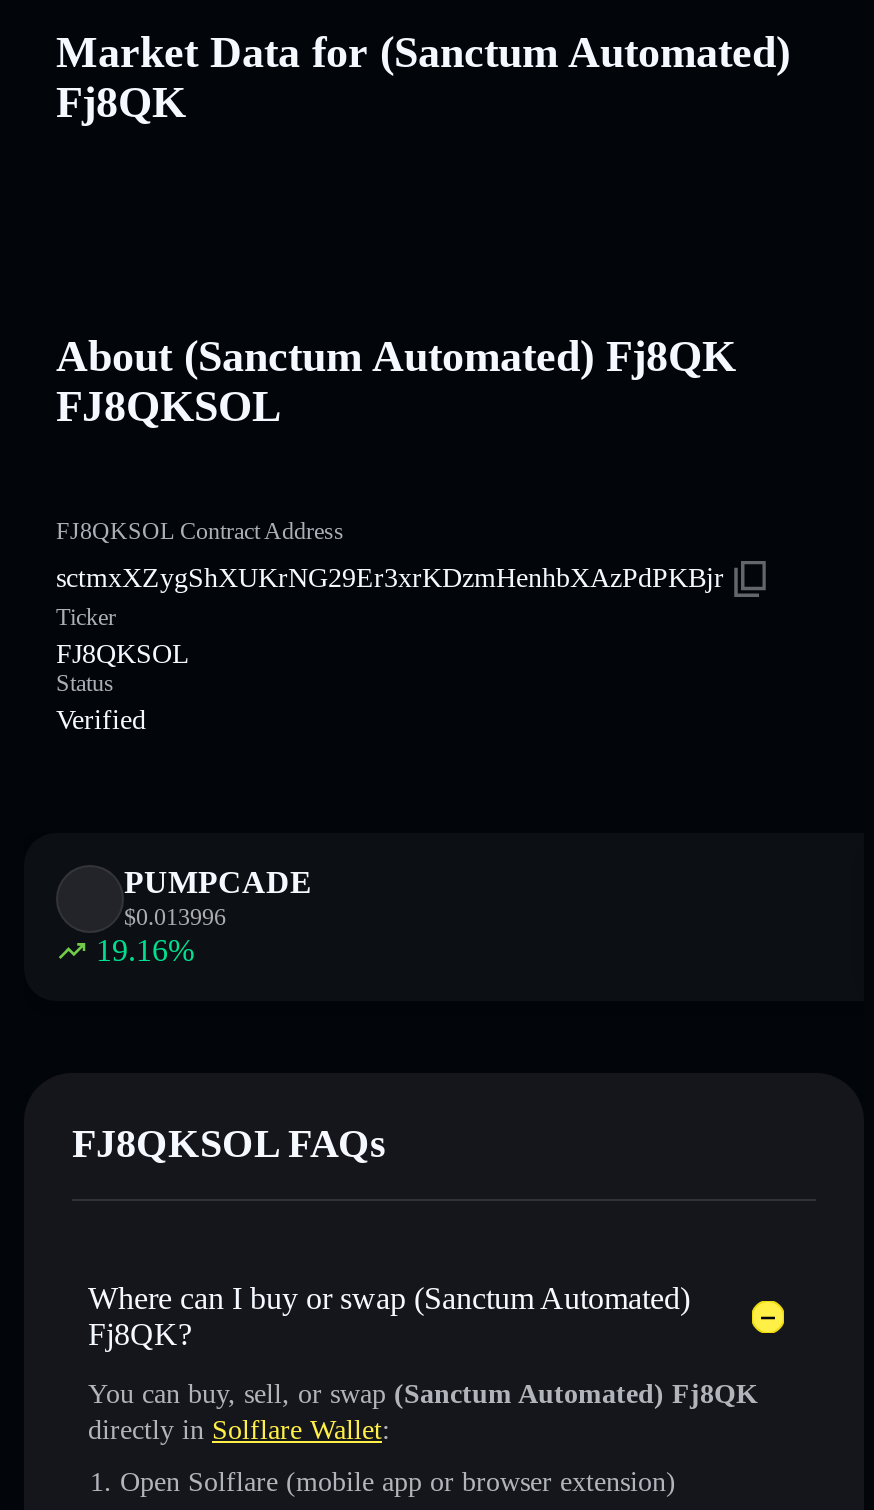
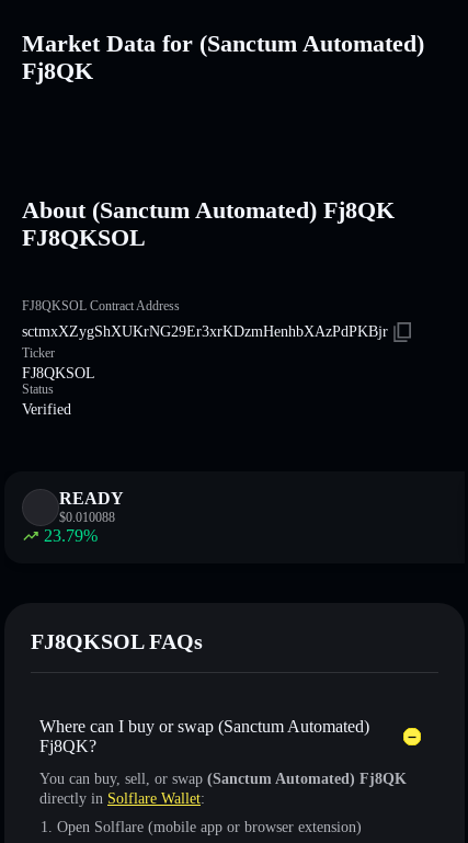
- PUMPCADE
- $0.013996
- 19.16%
+ READY
+ $0.010088
+ 23.79%
